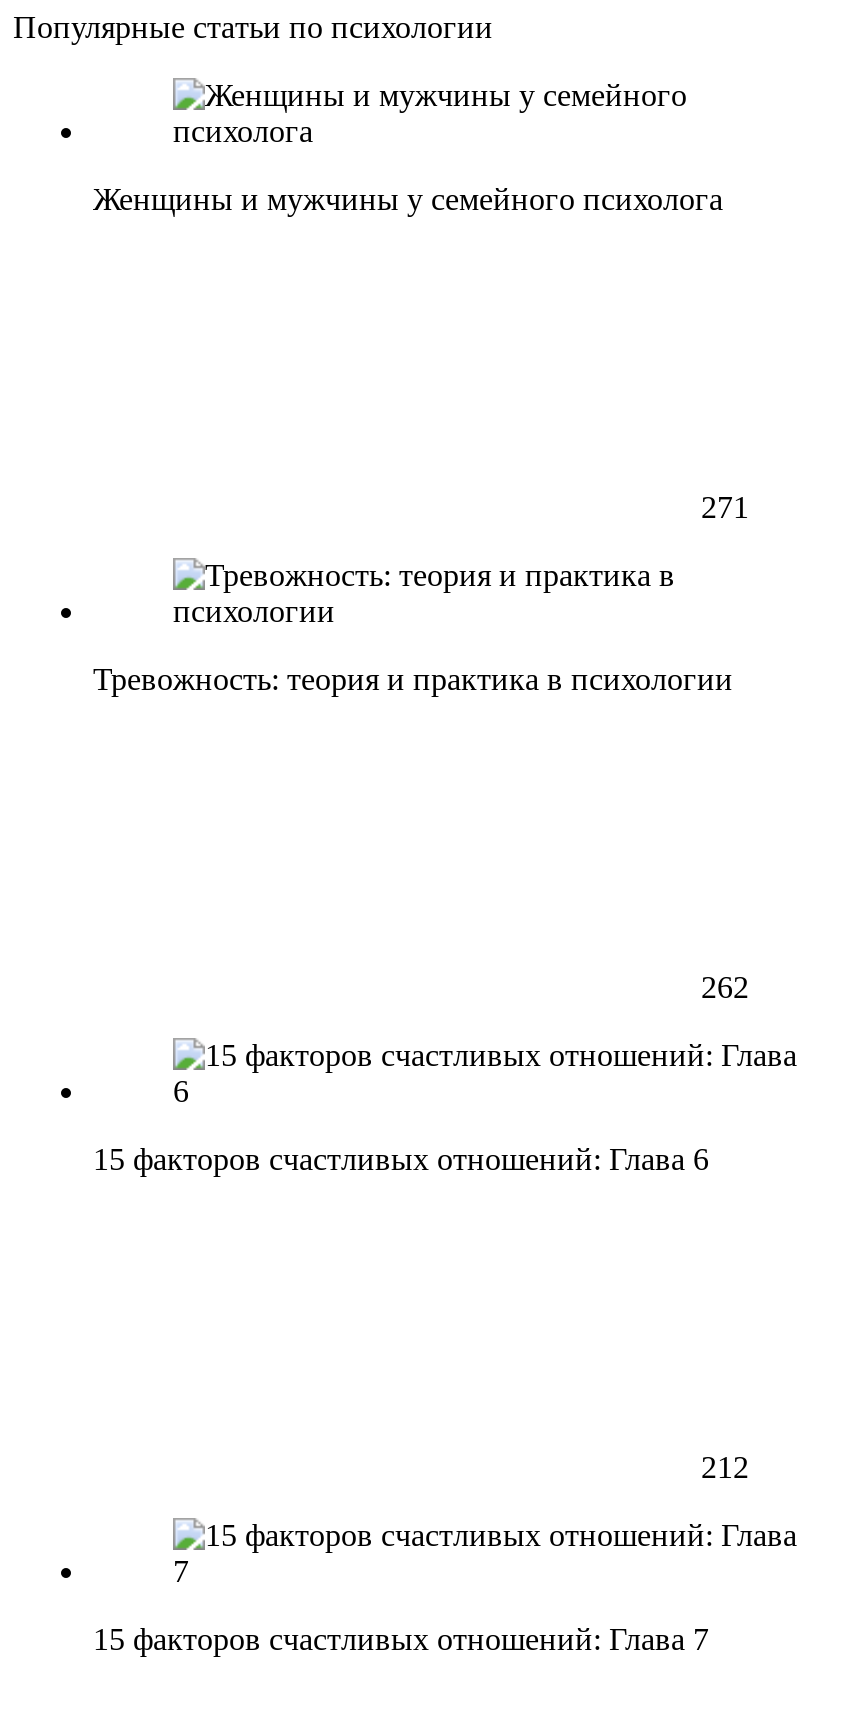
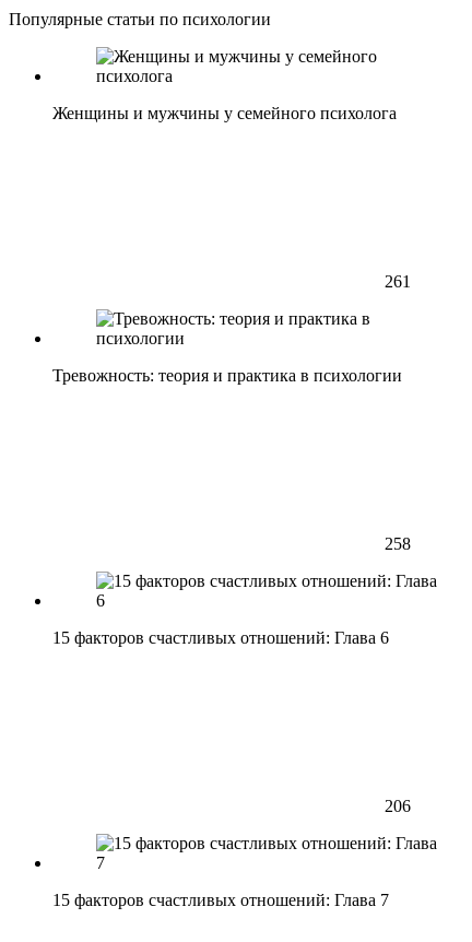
- 271
+ 261

- 262
+ 258

- 212
+ 206
